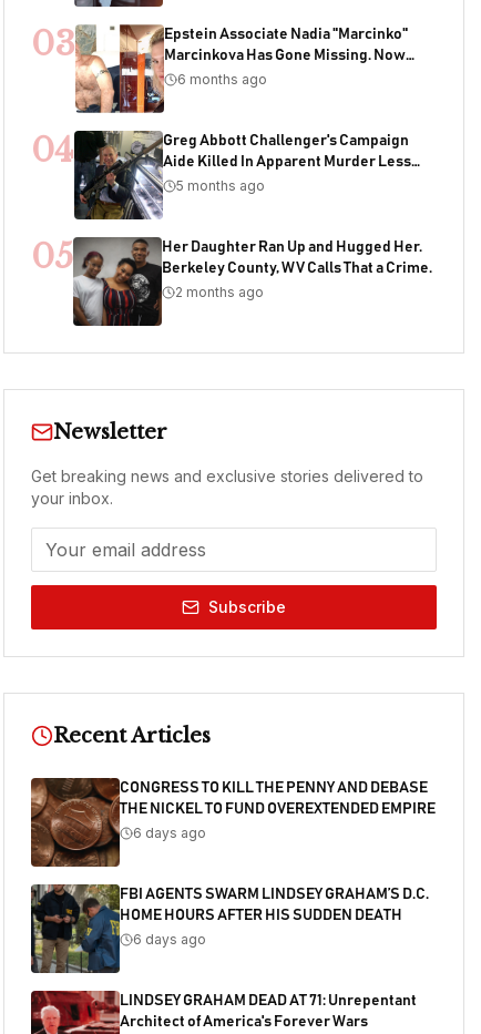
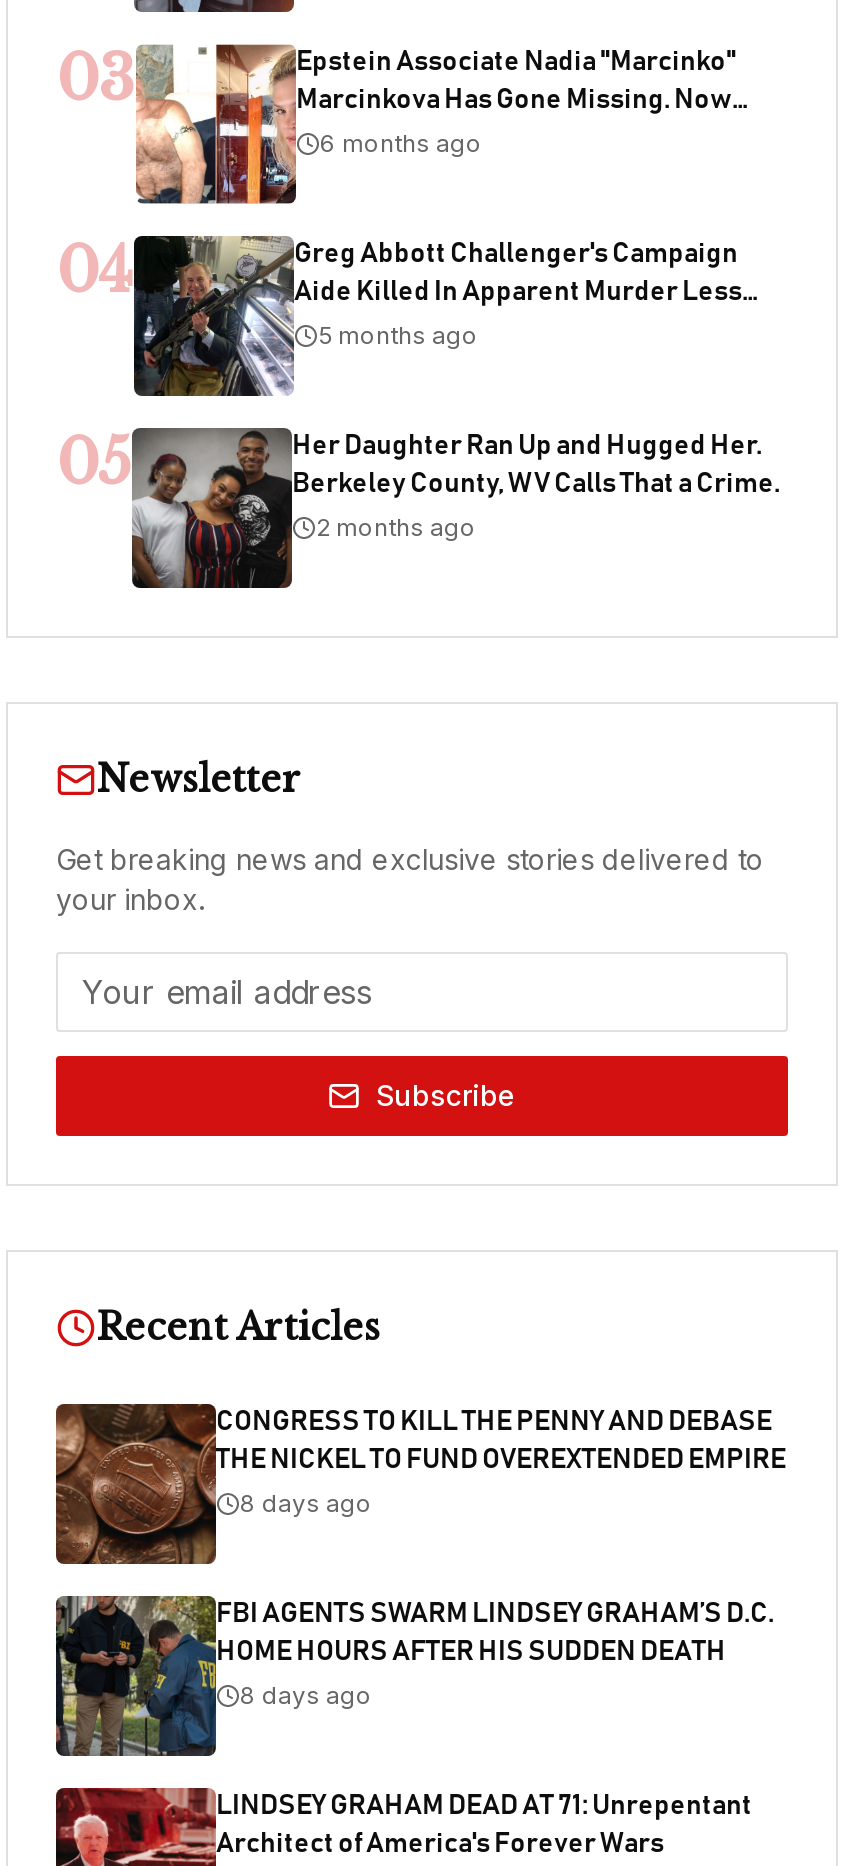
- 6 days ago
+ 8 days ago

- 6 days ago
+ 8 days ago
